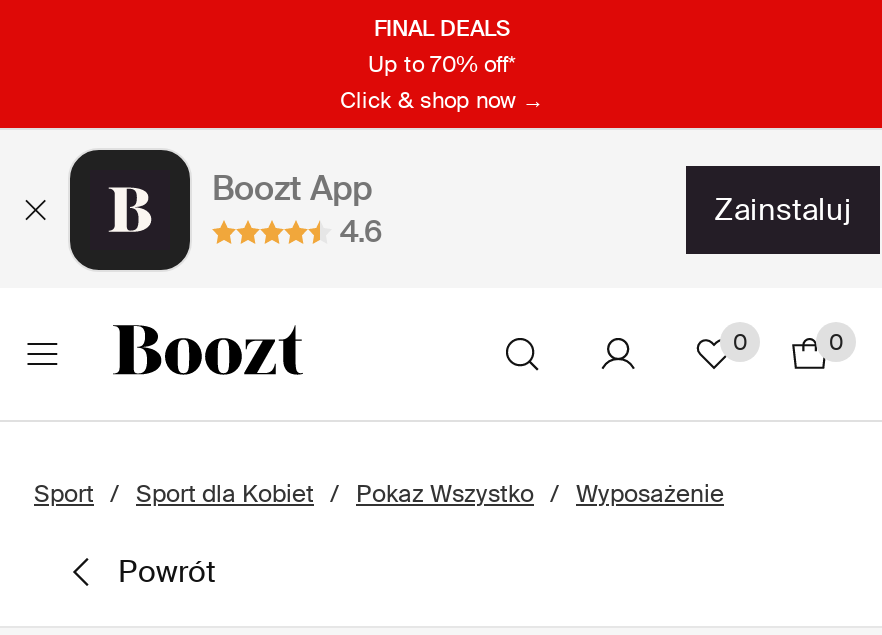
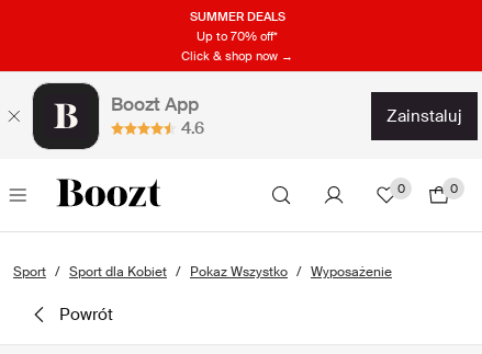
- FINAL DEALS
+ SUMMER DEALS
